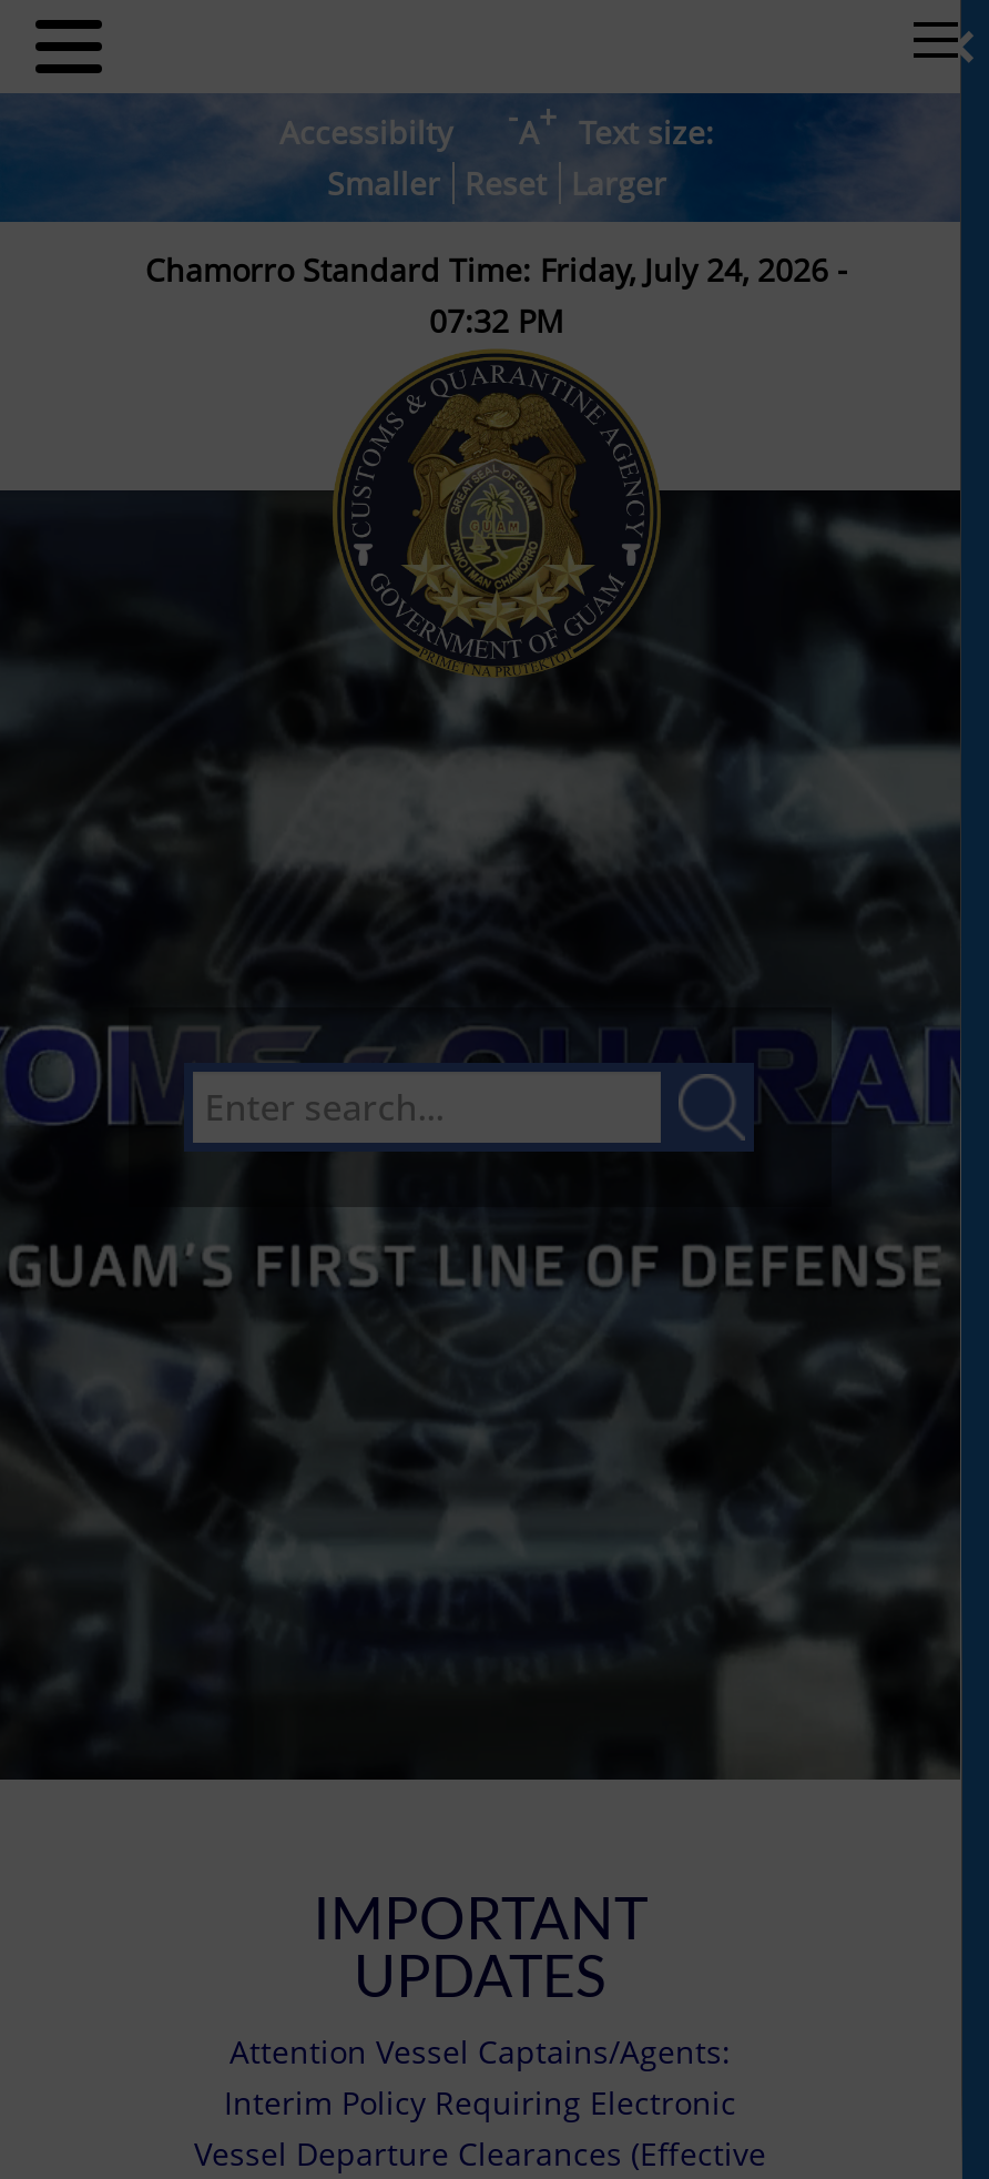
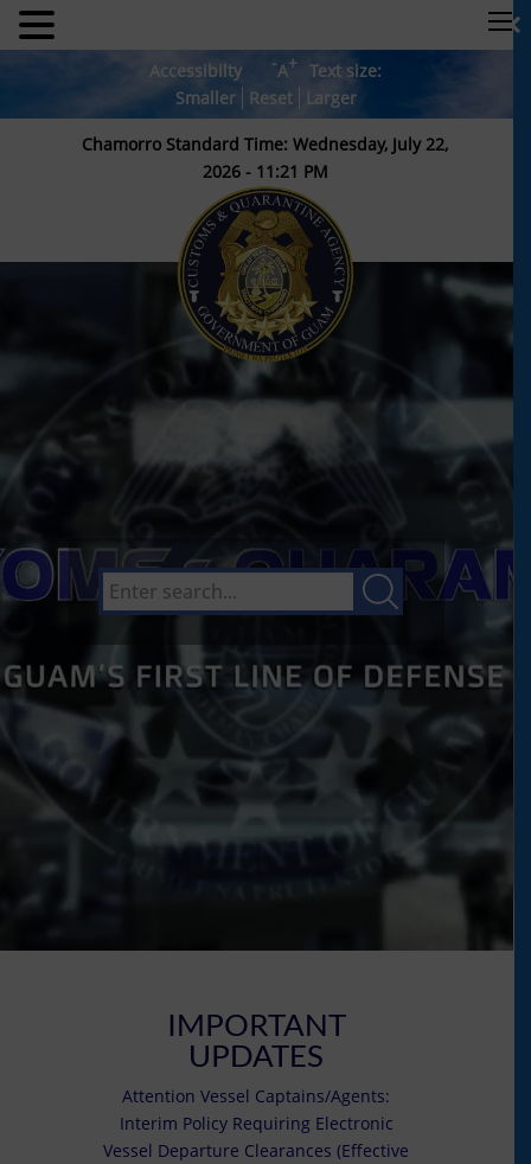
- Chamorro Standard Time: Friday, July 24, 2026 -
- 07:32 PM
+ Chamorro Standard Time: Wednesday, July 22,
+ 2026 - 11:21 PM
